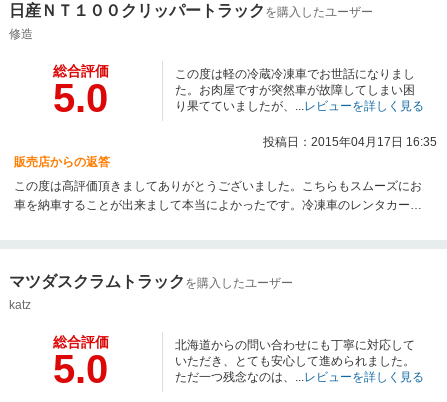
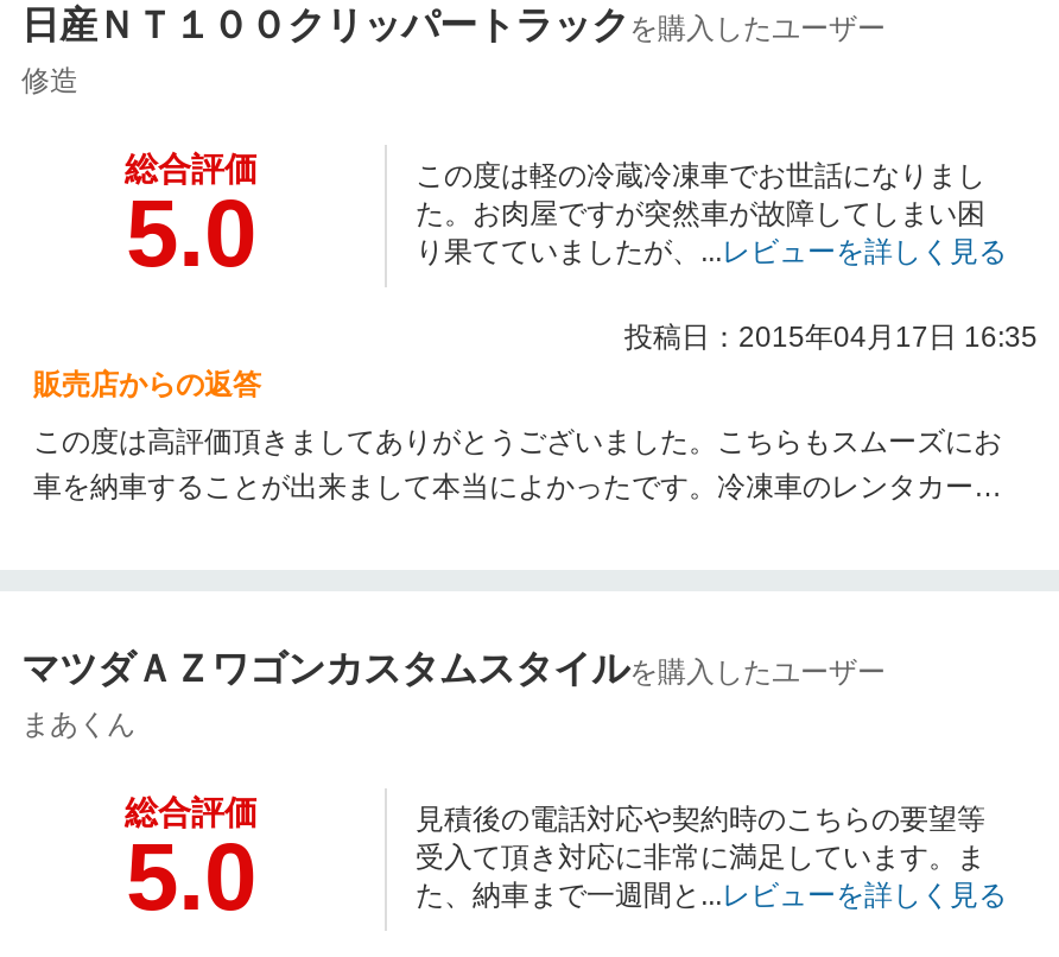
- マツダスクラムトラックを購入したユーザー
+ マツダＡＺワゴンカスタムスタイルを購入したユーザー

- katz
+ まあくん

- 北海道からの問い合わせにも丁寧に対応して
- いただき、とても安心して進められました。
- ただ一つ残念なのは、...レビューを詳しく見る
+ 見積後の電話対応や契約時のこちらの要望等
+ 受入て頂き対応に非常に満足しています。ま
+ た、納車まで一週間と...レビューを詳しく見る
